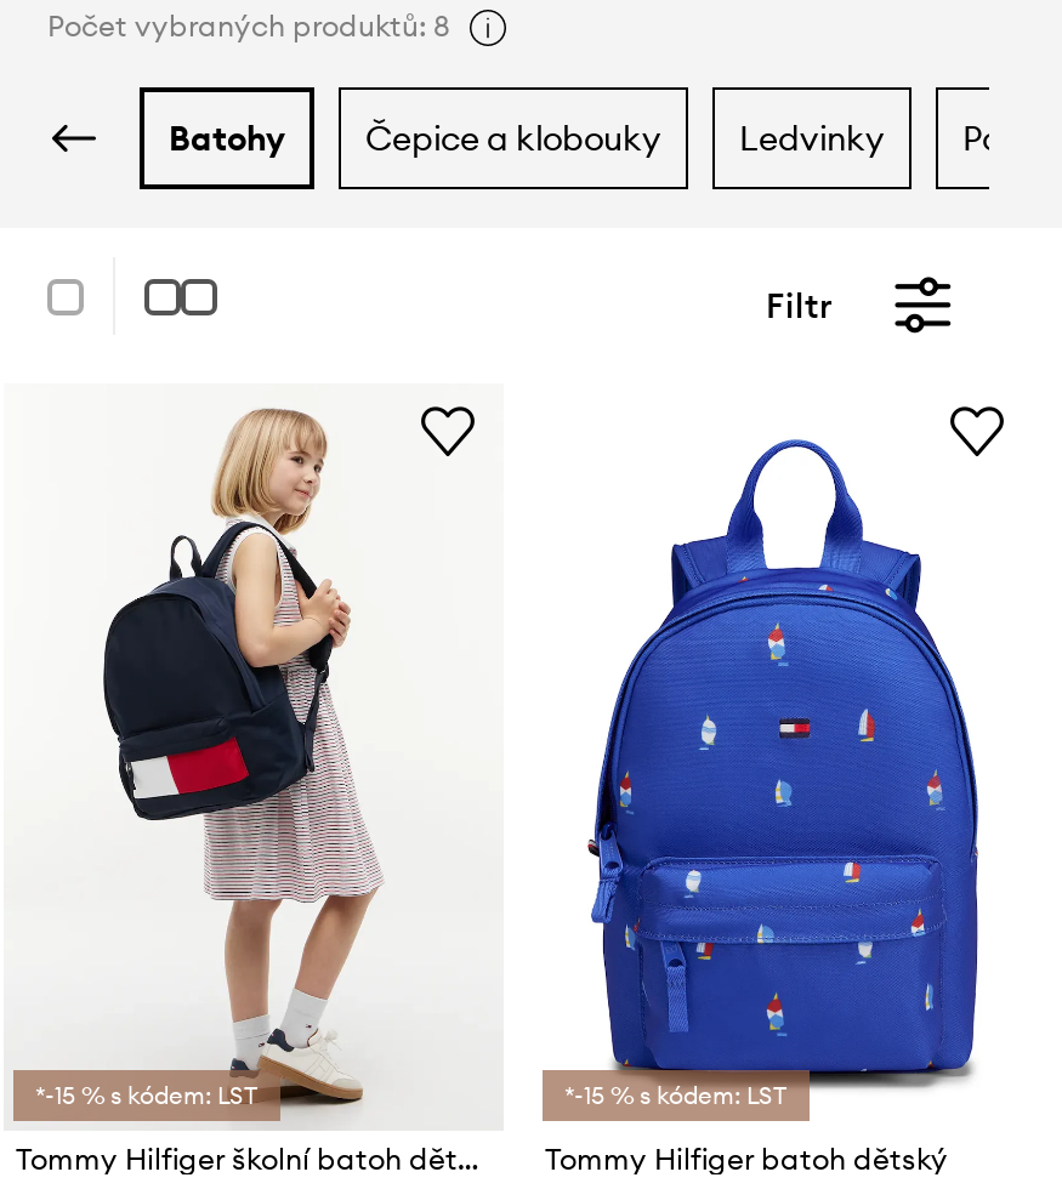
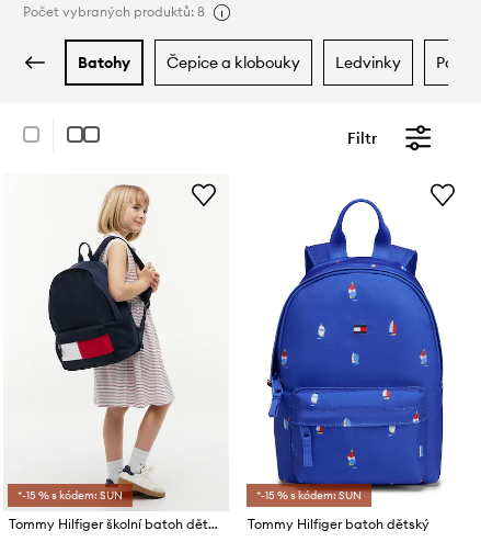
- *-15 % s kódem: LST
+ *-15 % s kódem: SUN

- *-15 % s kódem: LST
+ *-15 % s kódem: SUN
